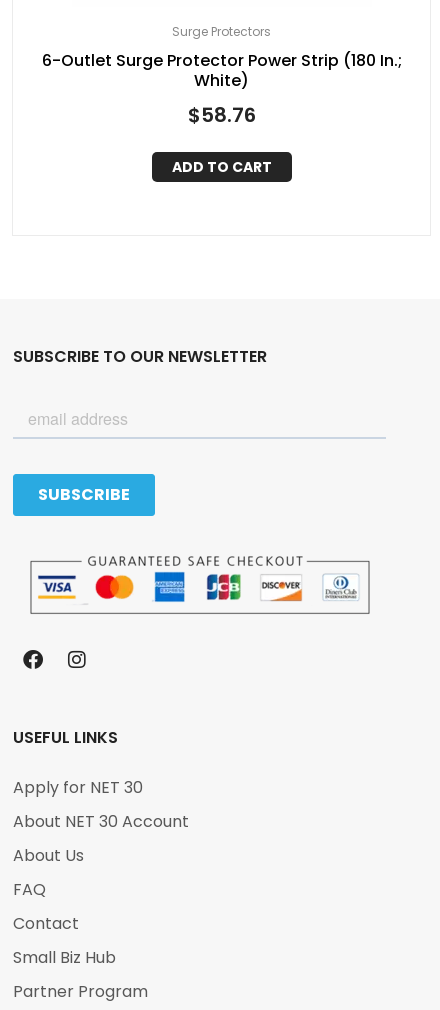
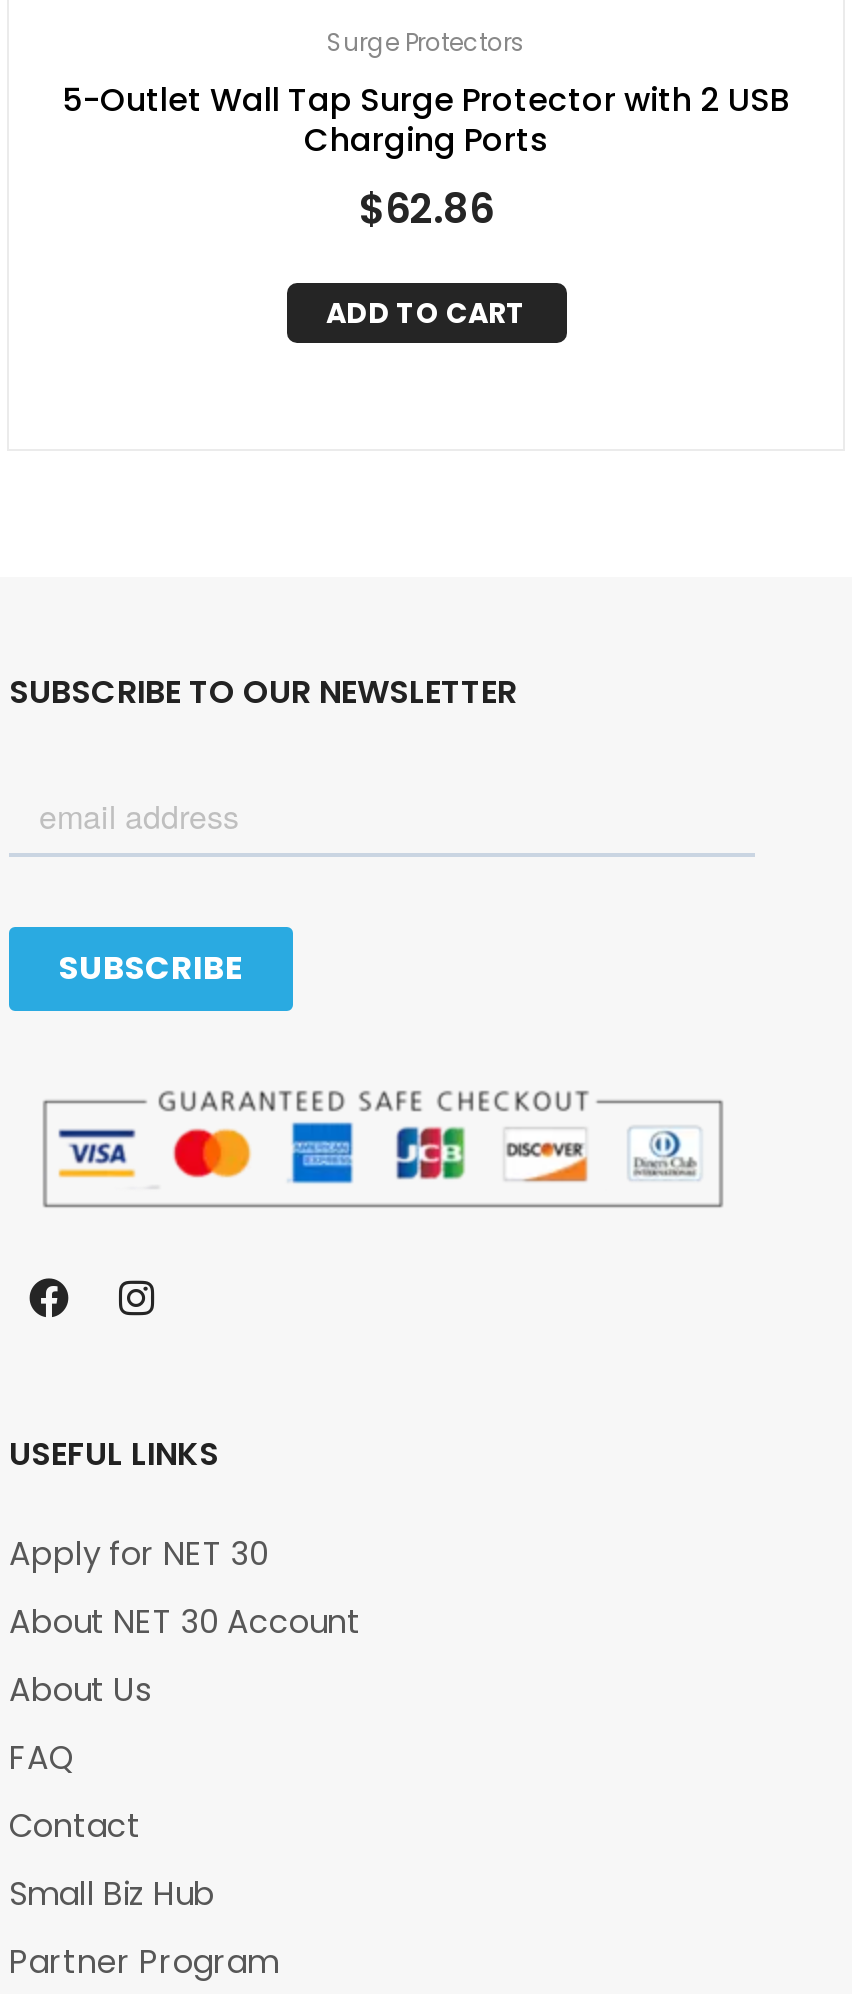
- 6-Outlet Surge Protector Power Strip (180 In.;
- White)
- $58.76
+ 5-Outlet Wall Tap Surge Protector with 2 USB
+ Charging Ports
+ $62.86
